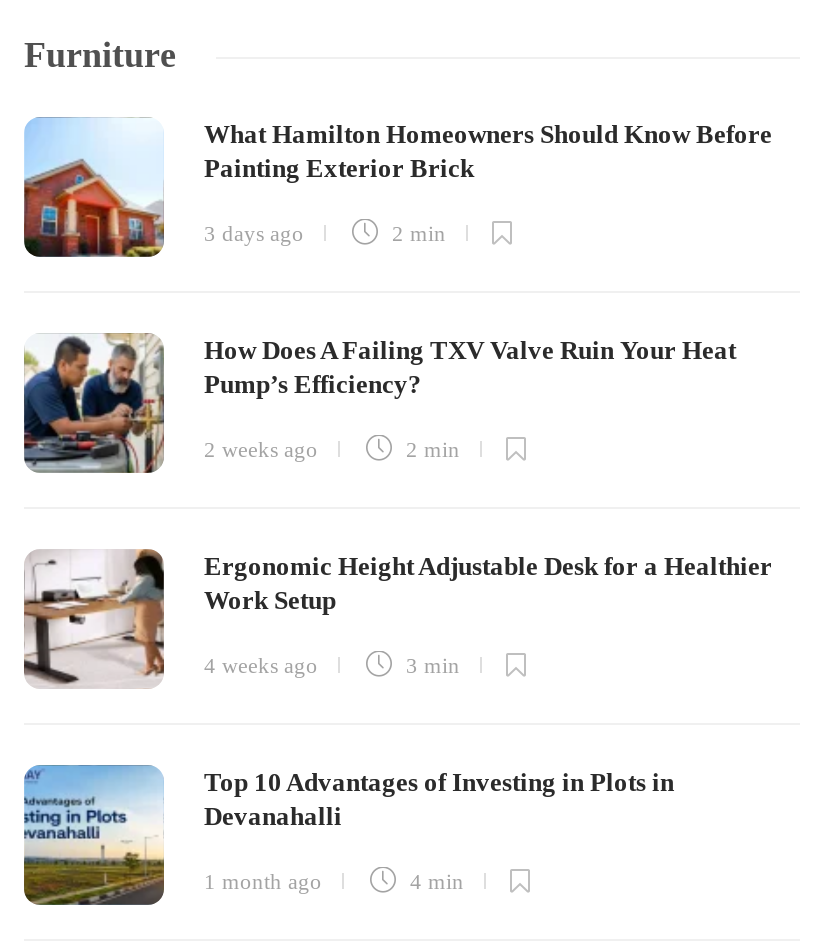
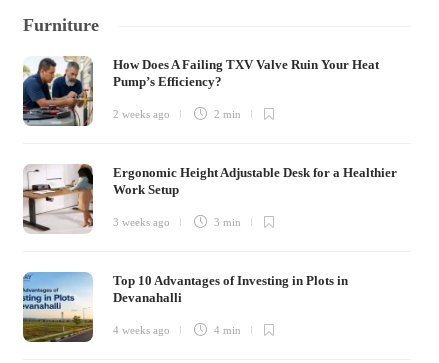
- [image]
- What Hamilton Homeowners Should Know Before
- Painting Exterior Brick
- 3 days ago
- 2 min

- 4 weeks ago
+ 3 weeks ago

- 1 month ago
+ 4 weeks ago
